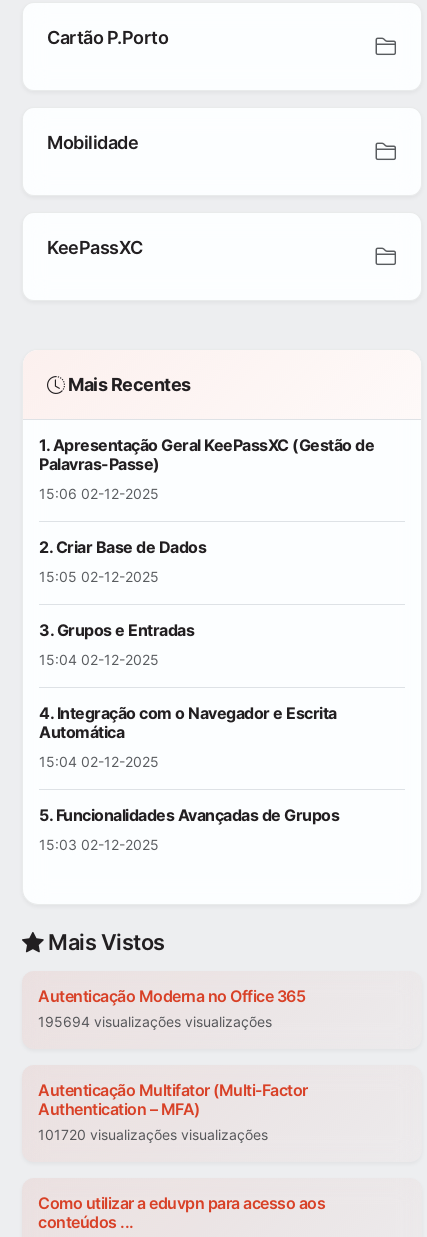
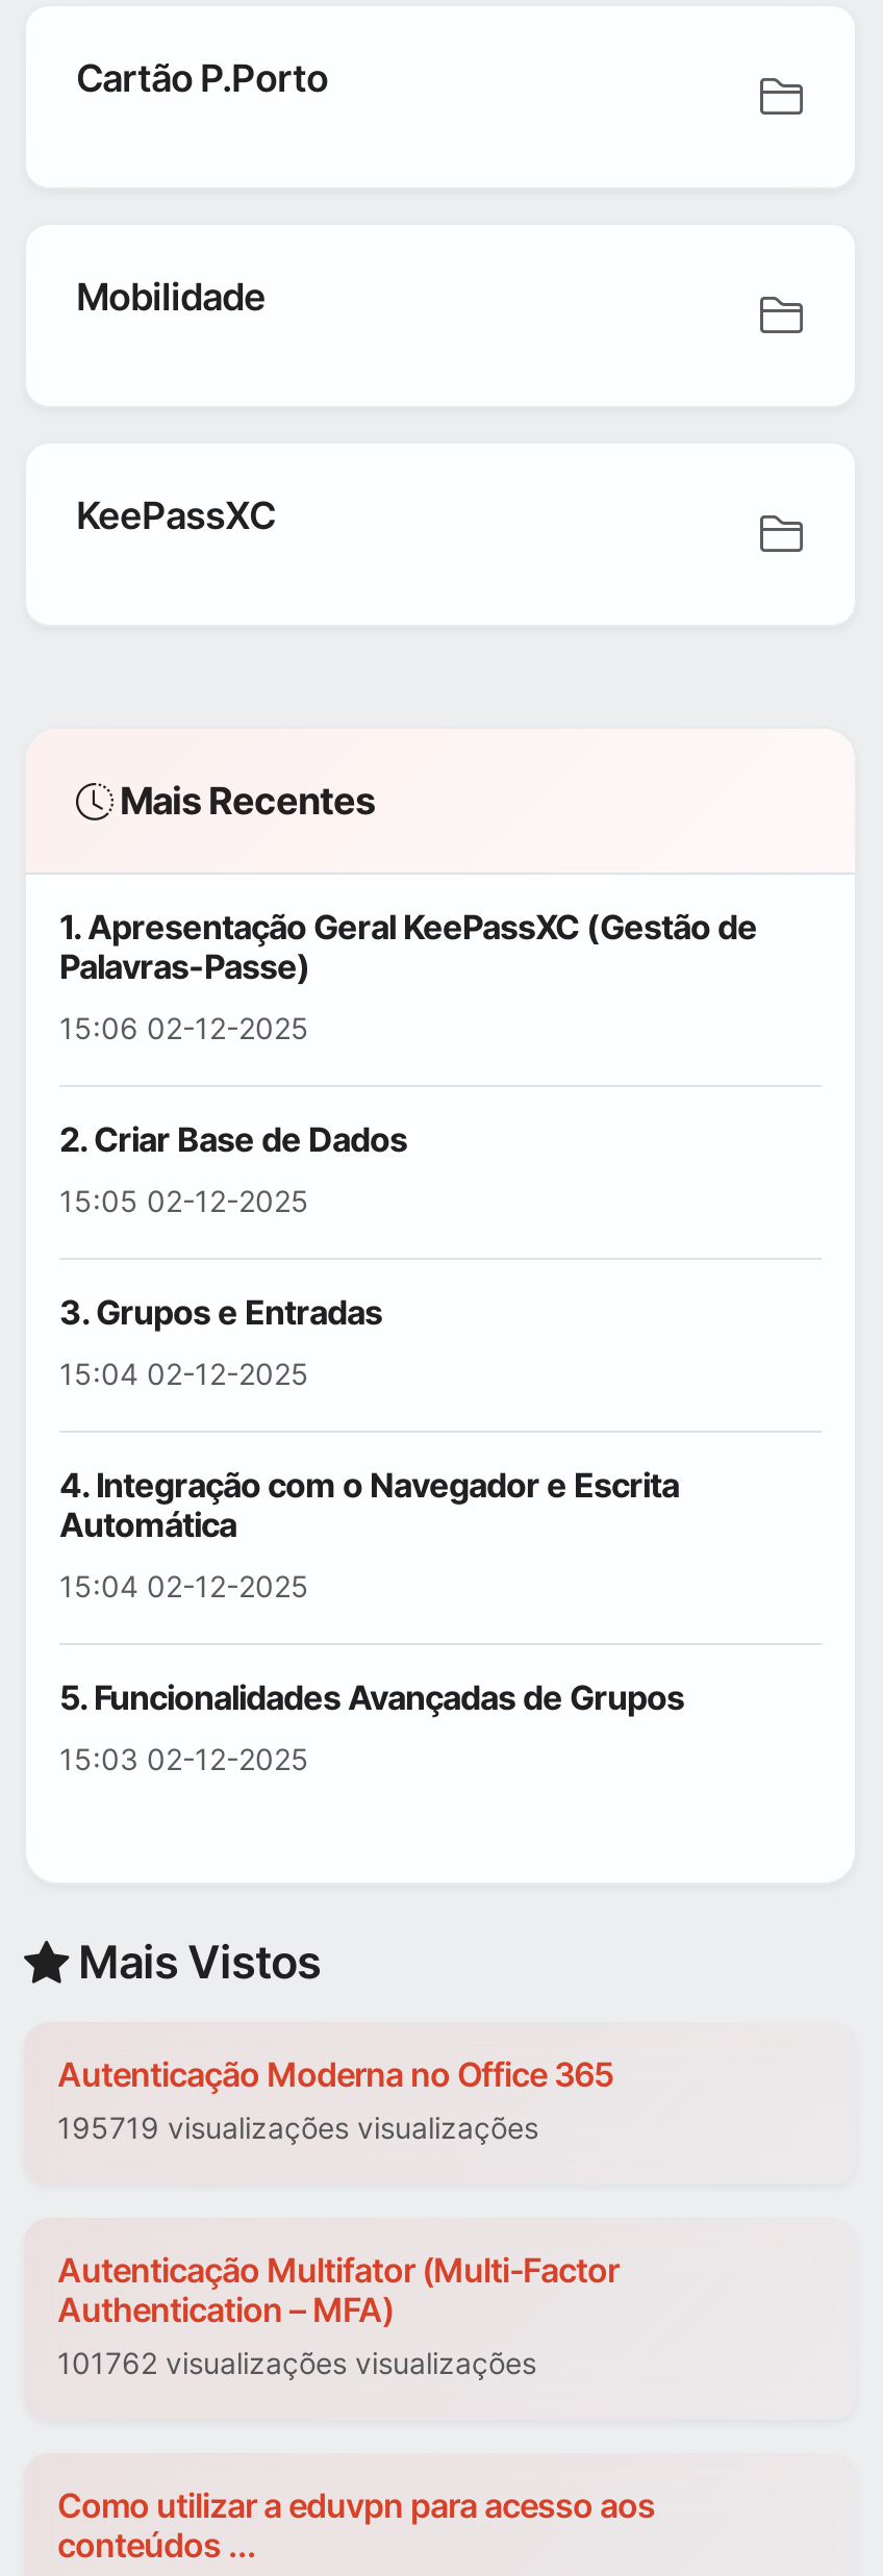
- 195694 visualizações visualizações
+ 195719 visualizações visualizações

- 101720 visualizações visualizações
+ 101762 visualizações visualizações
